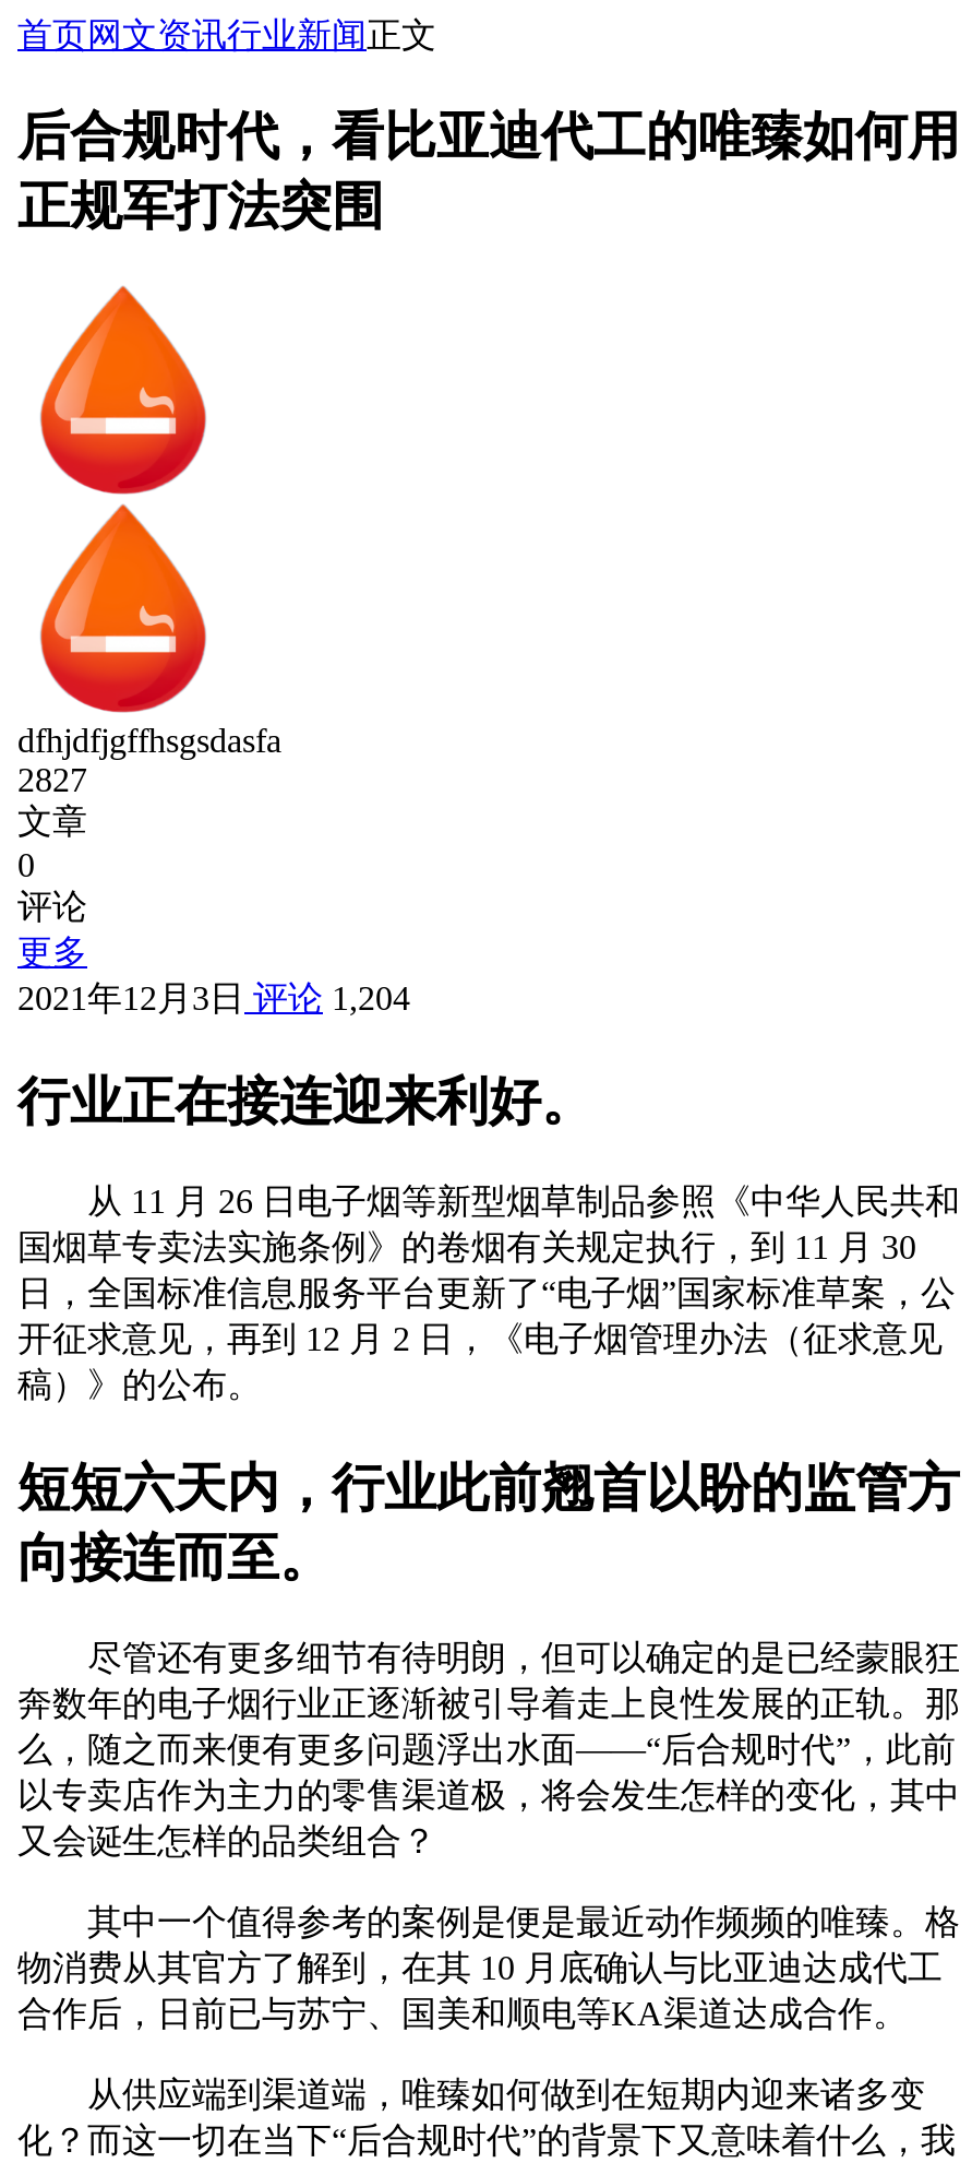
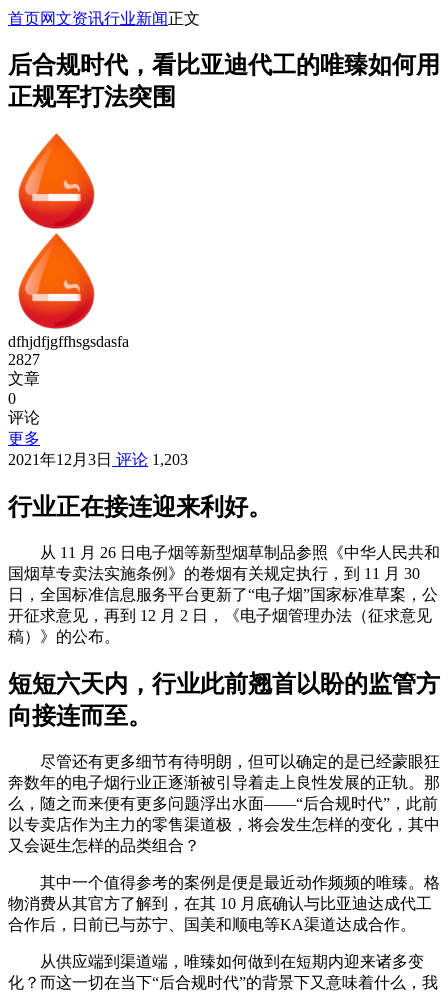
- 2021年12月3日评论1,204
+ 2021年12月3日评论1,203
